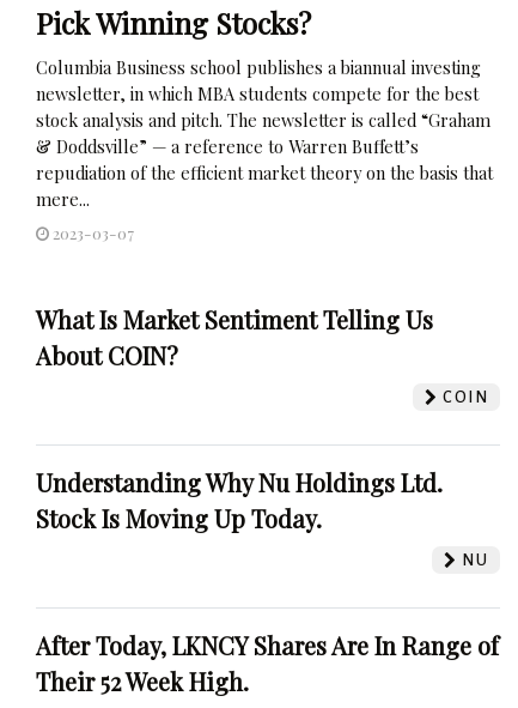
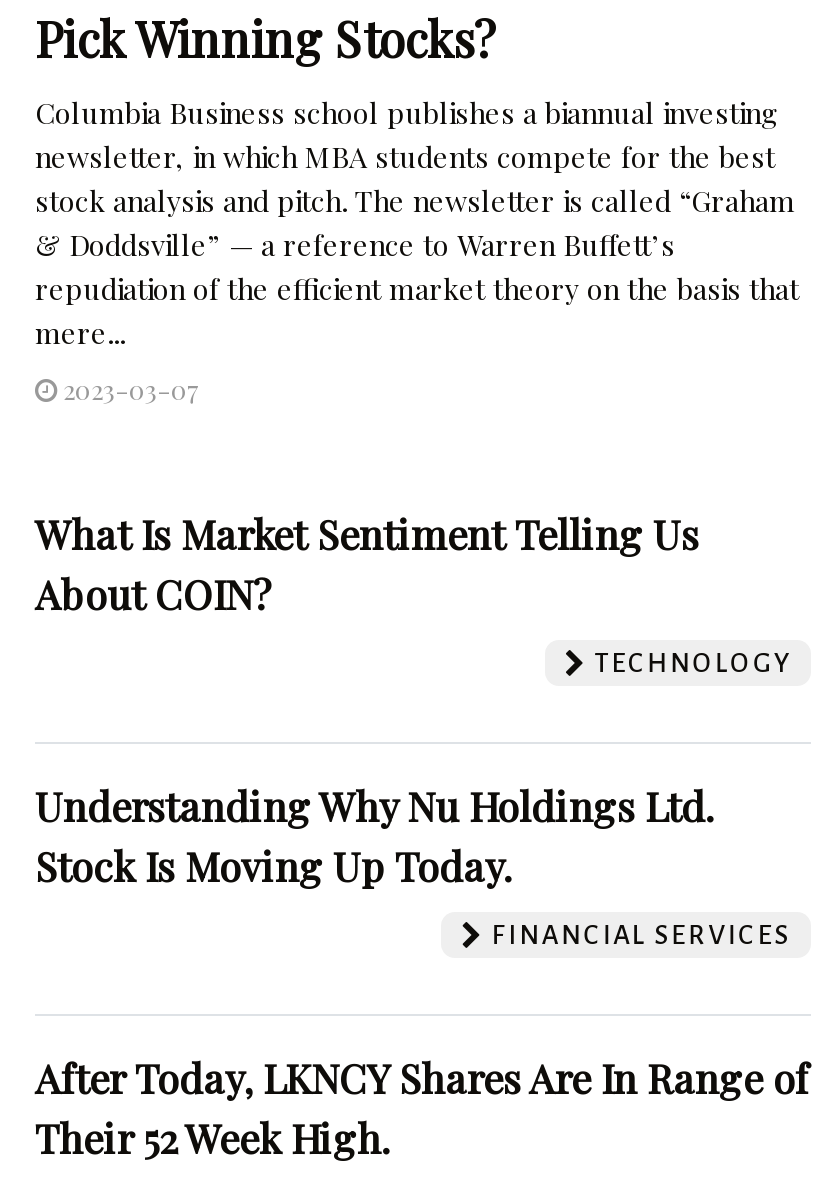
- COIN
+ TECHNOLOGY

- NU
+ FINANCIAL SERVICES
